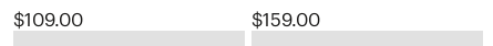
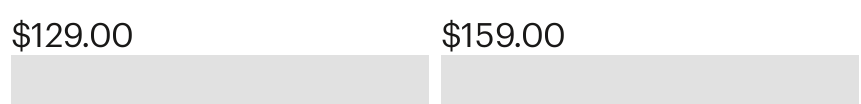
- $109.00
+ $129.00
